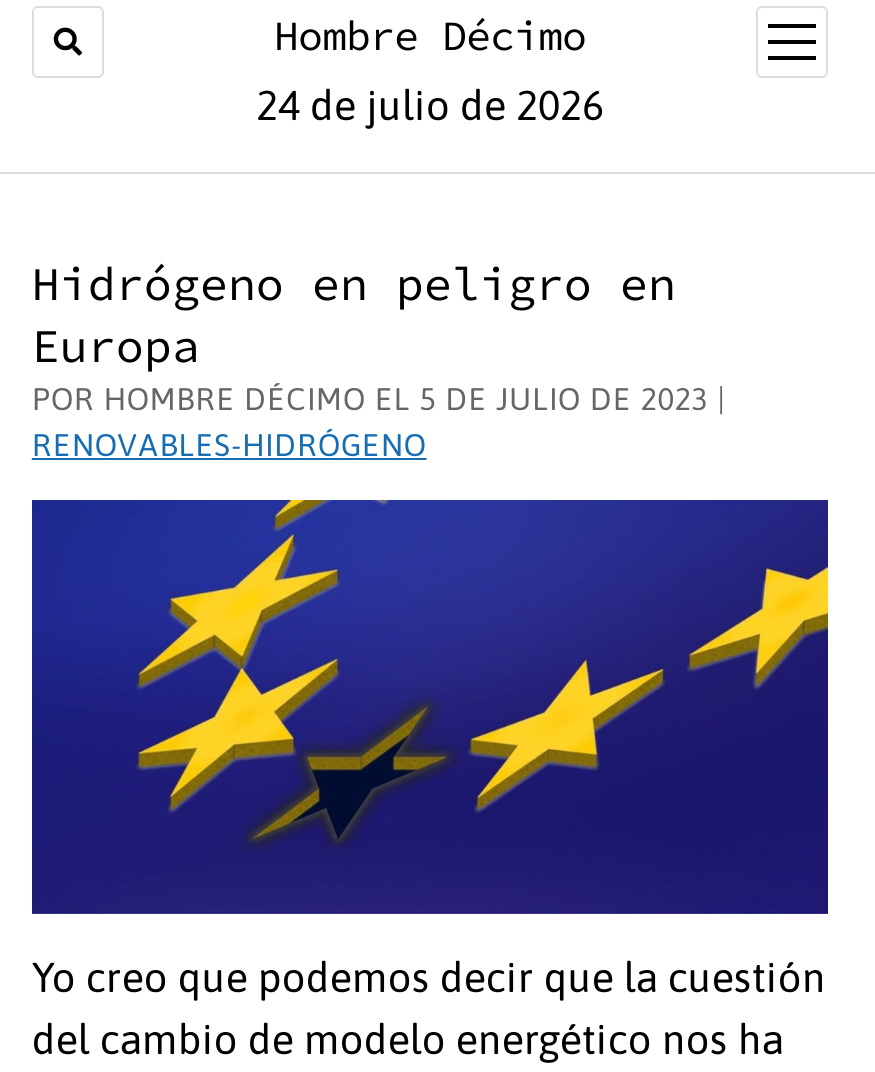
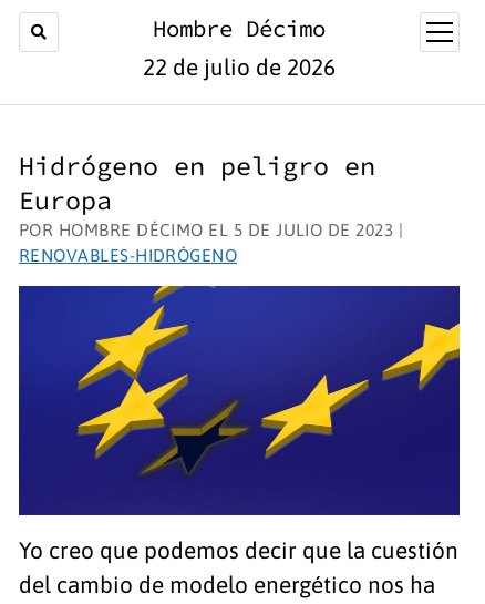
- 24 de julio de 2026
+ 22 de julio de 2026
